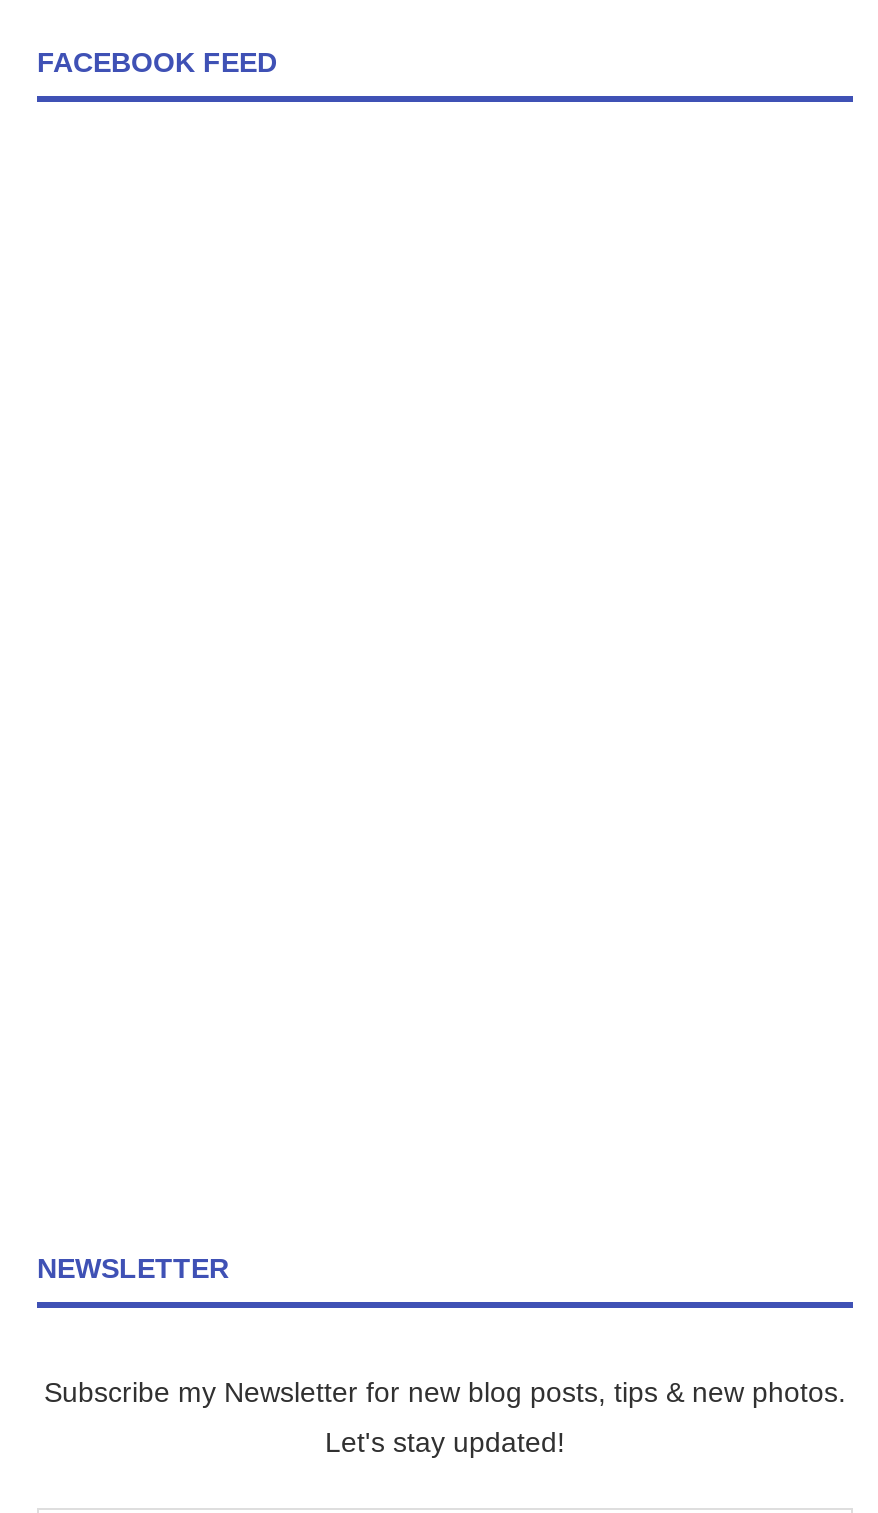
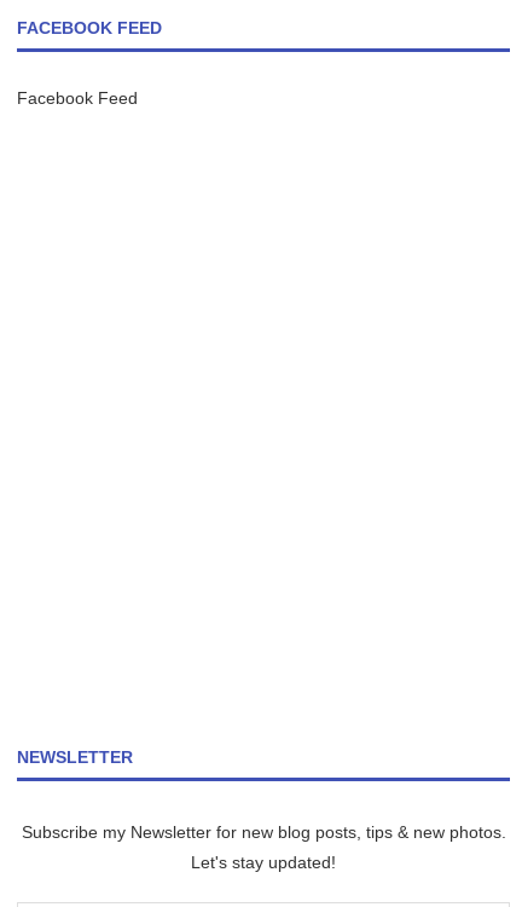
+ Facebook Feed
